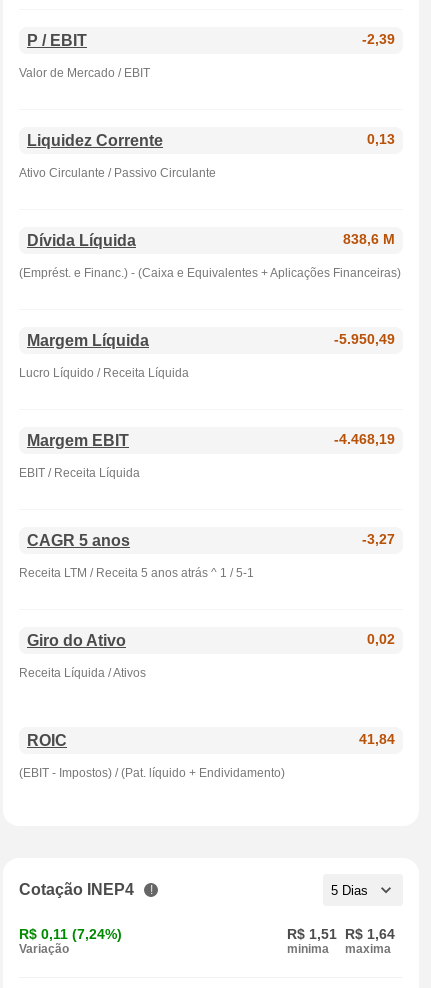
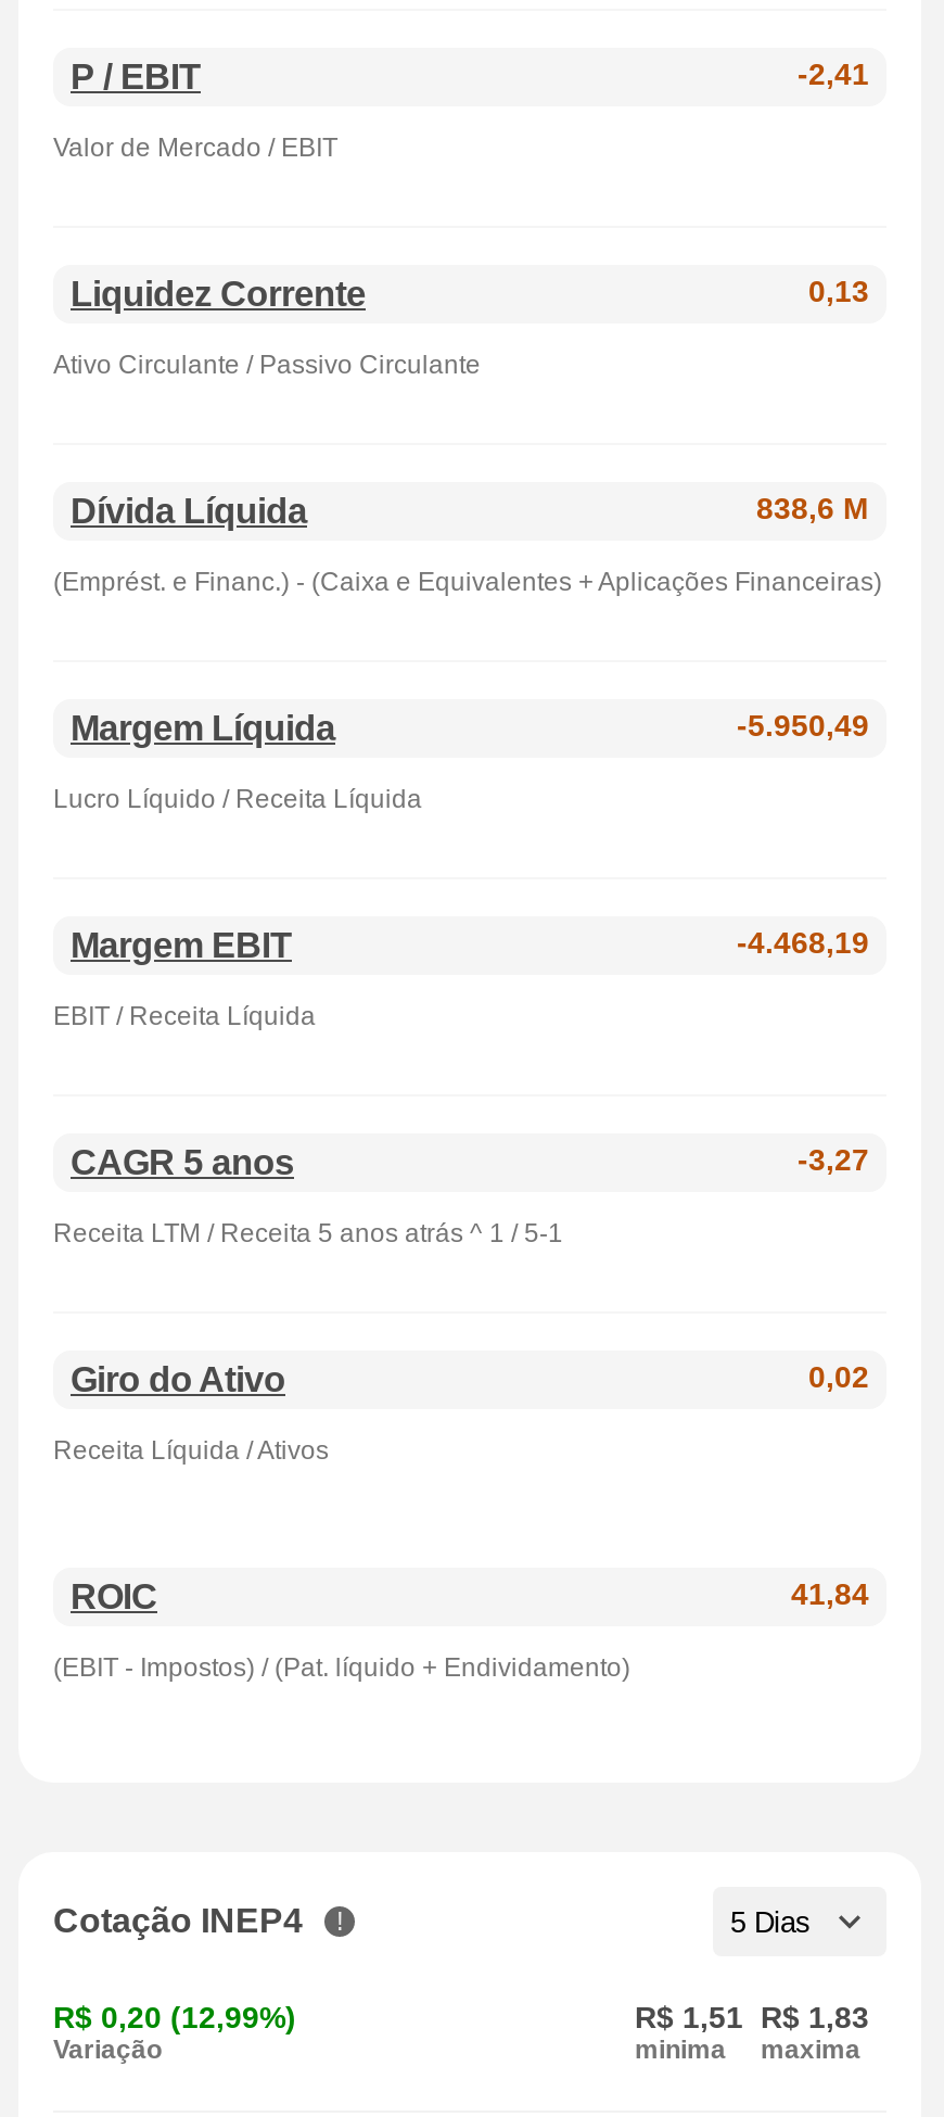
- -2,39
+ -2,41

- R$ 0,11 (7,24%)
+ R$ 0,20 (12,99%)

- R$ 1,51 R$ 1,64
+ R$ 1,51 R$ 1,83
